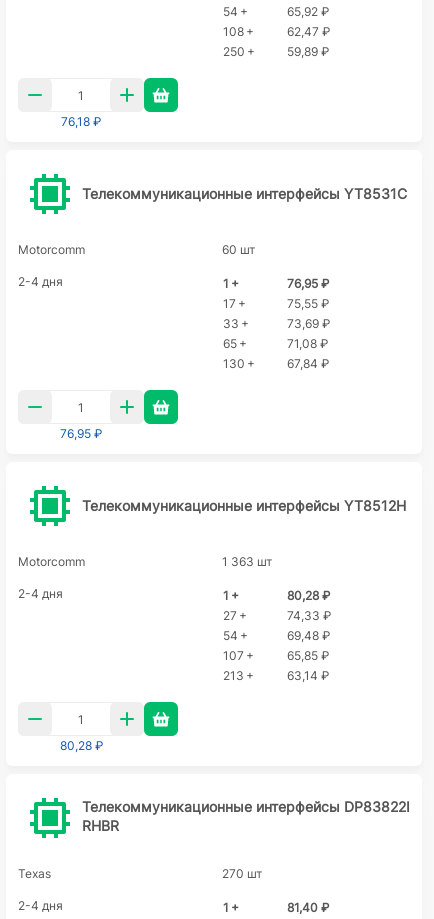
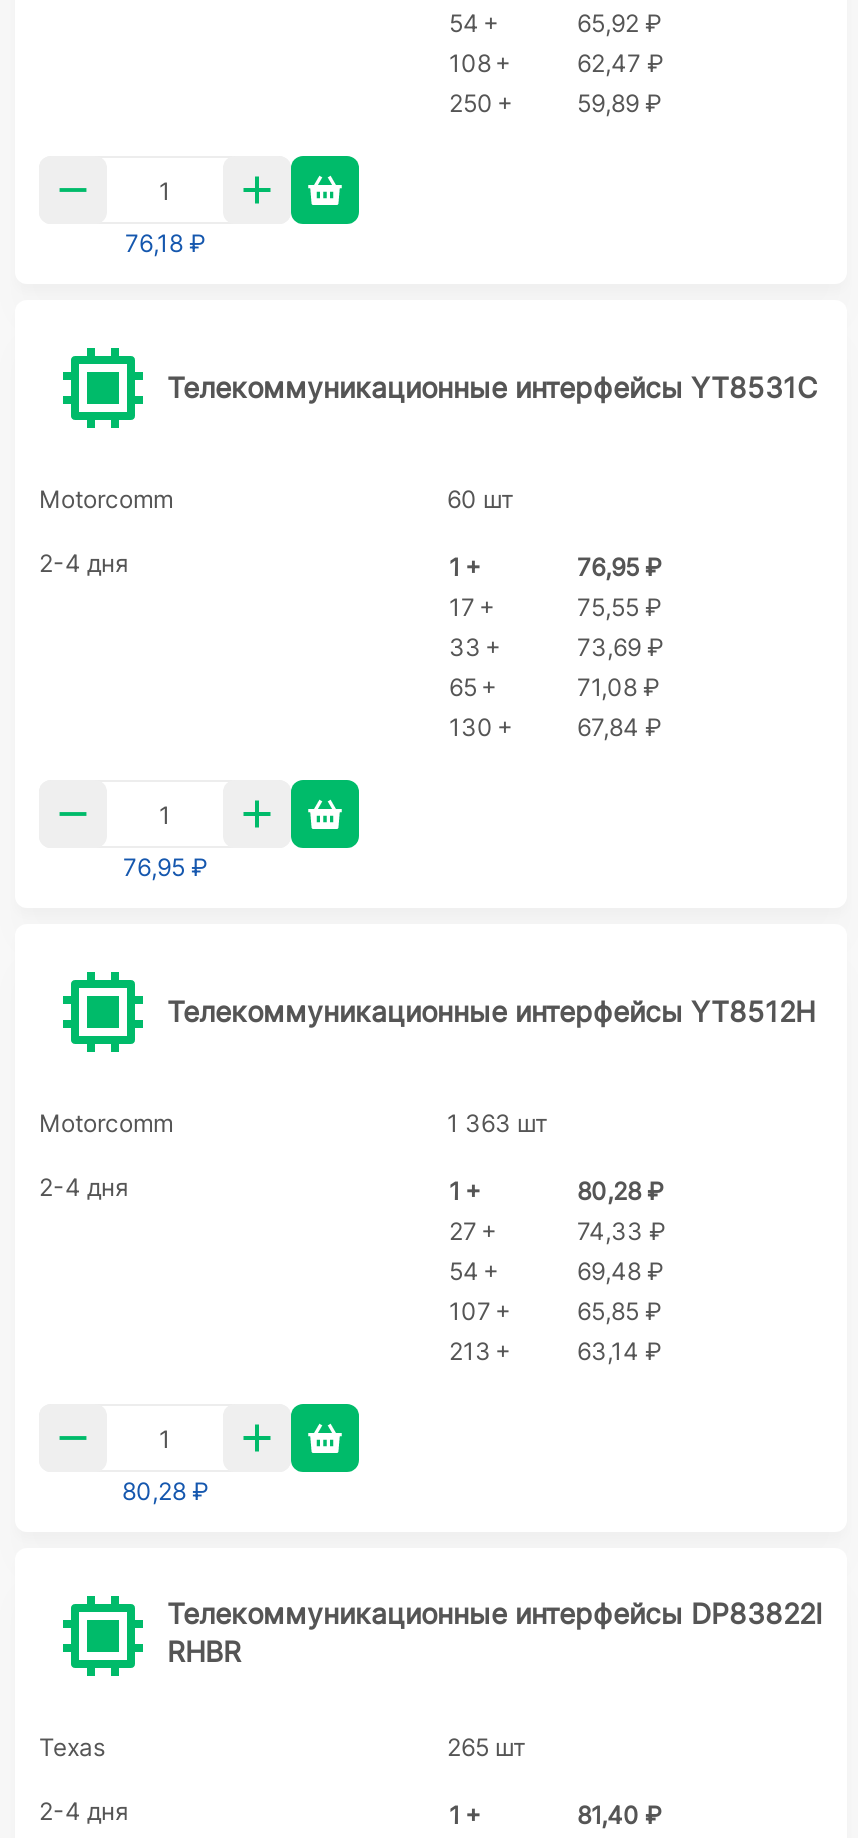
- 270 шт
+ 265 шт
